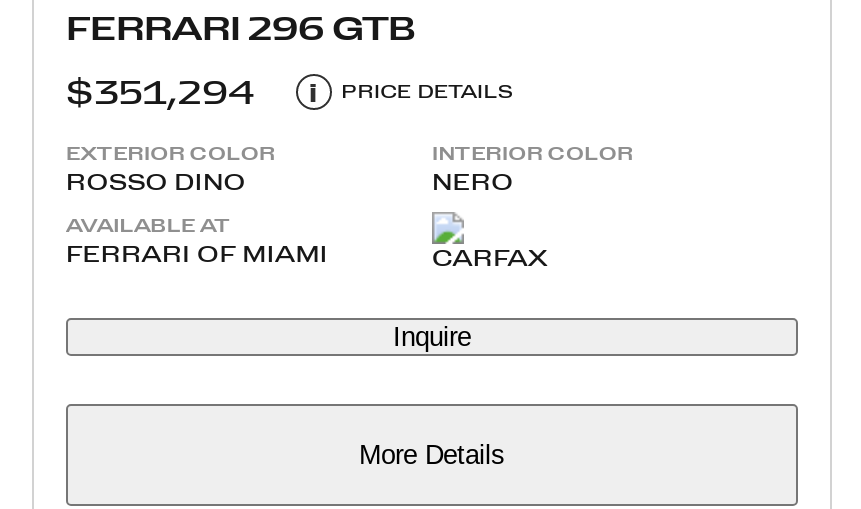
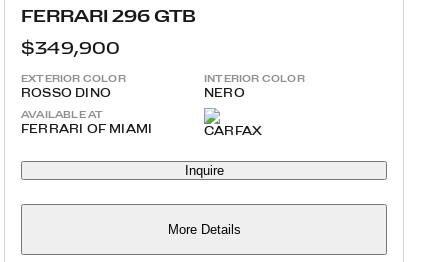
- $351,294
- i
- PRICE DETAILS
+ $349,900
